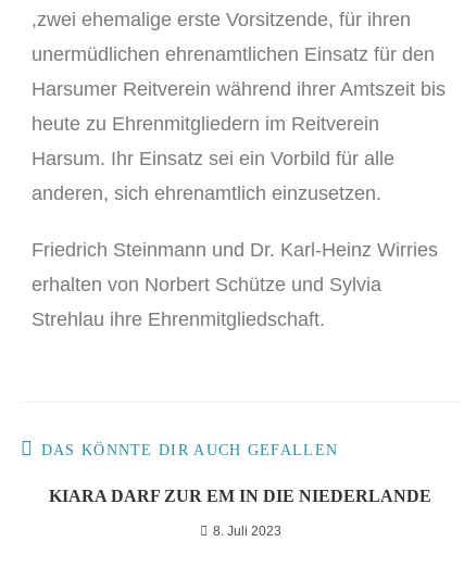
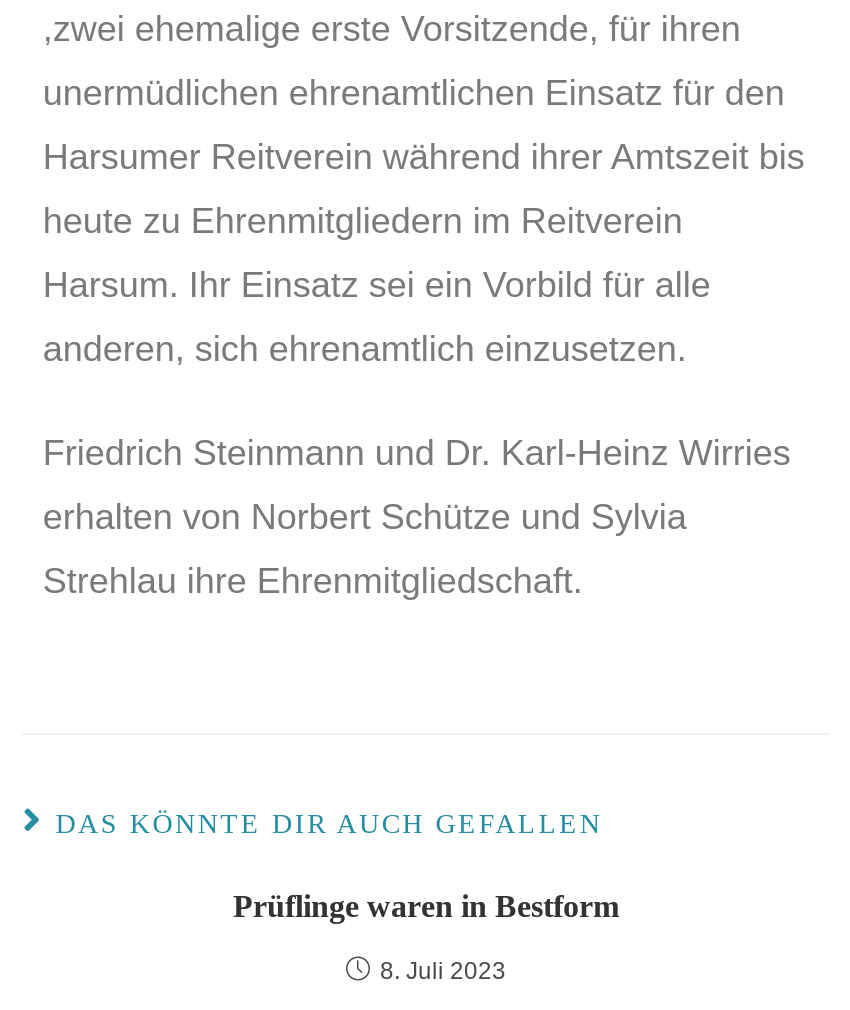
- KIARA DARF ZUR EM IN DIE NIEDERLANDE
+ Prüflinge waren in Bestform
